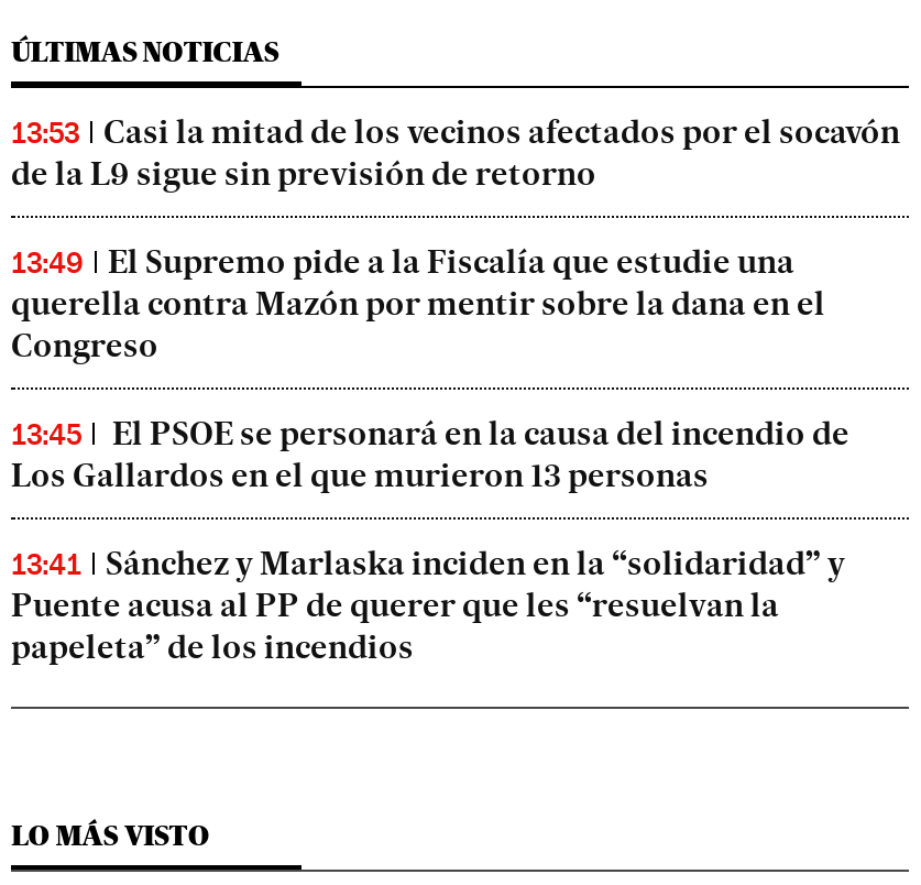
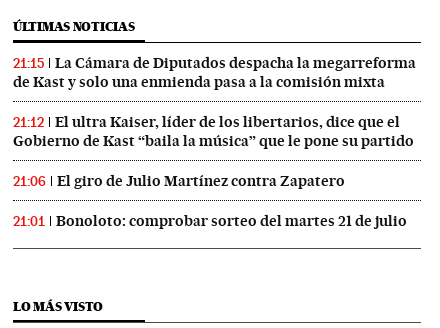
- 13:53
- Casi la mitad de los vecinos afectados por el socavón
- de la L9 sigue sin previsión de retorno
+ 21:15
+ La Cámara de Diputados despacha la megarreforma
+ de Kast y solo una enmienda pasa a la comisión mixta

- 13:49
- El Supremo pide a la Fiscalía que estudie una
- querella contra Mazón por mentir sobre la dana en el
- Congreso
+ 21:12
+ El ultra Kaiser, líder de los libertarios, dice que el
+ Gobierno de Kast “baila la música” que le pone su partido

- 13:45
- El PSOE se personará en la causa del incendio de
- Los Gallardos en el que murieron 13 personas
+ 21:06
+ El giro de Julio Martínez contra Zapatero

- 13:41
- Sánchez y Marlaska inciden en la “solidaridad” y
- Puente acusa al PP de querer que les “resuelvan la
- papeleta” de los incendios
+ 21:01
+ Bonoloto: comprobar sorteo del martes 21 de julio
